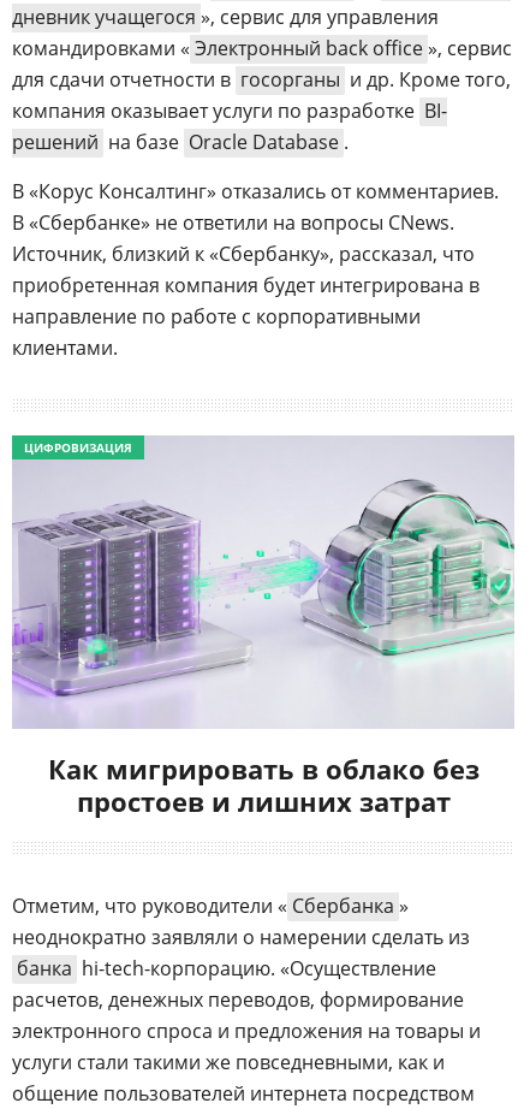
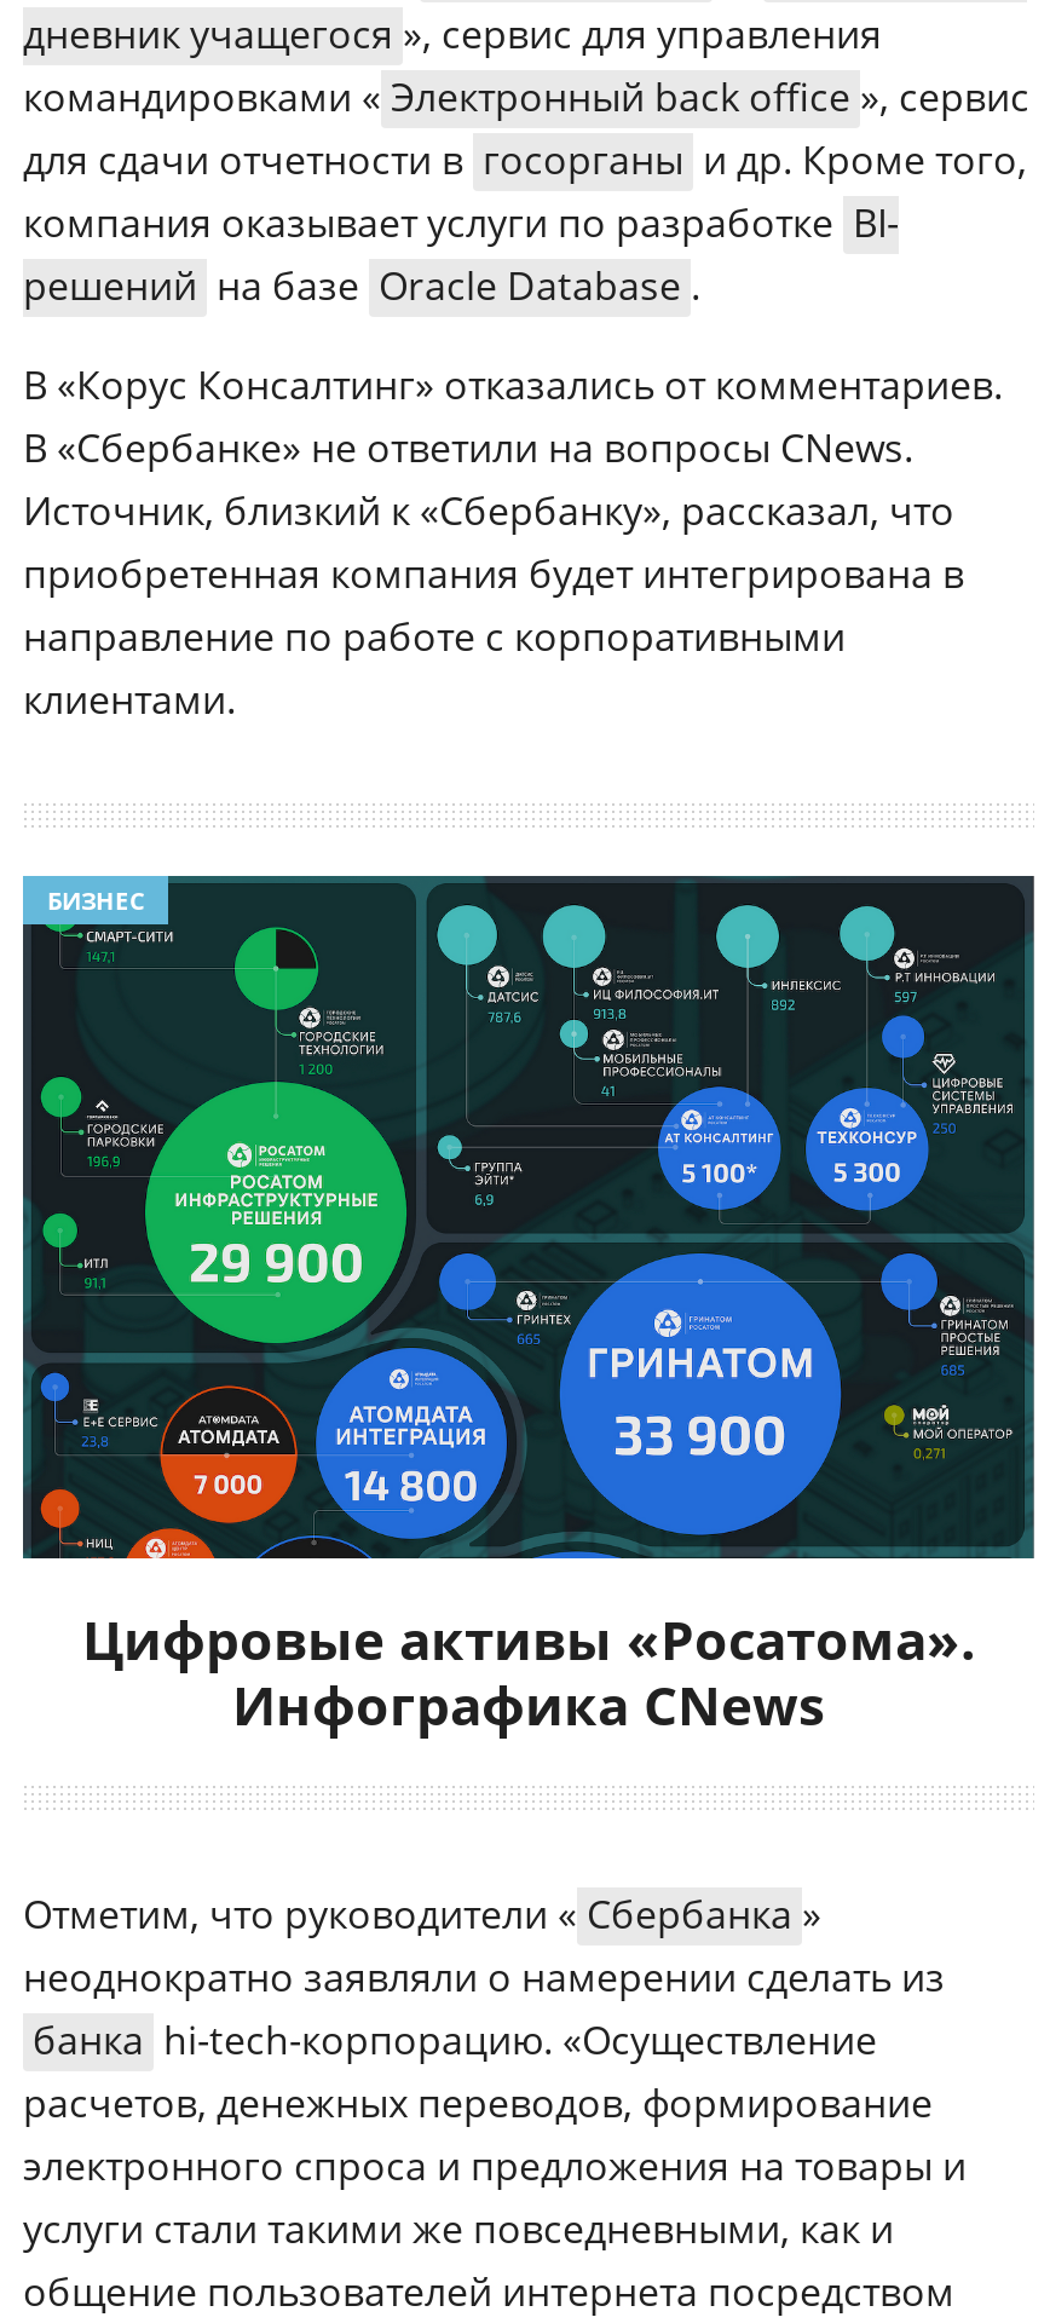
- [image]
- ЦИФРОВИЗАЦИЯ
+ [image]
+ БИЗНЕС

- Как мигрировать в облако без
- простоев и лишних затрат
+ Цифровые активы «Росатома».
+ Инфографика CNews
